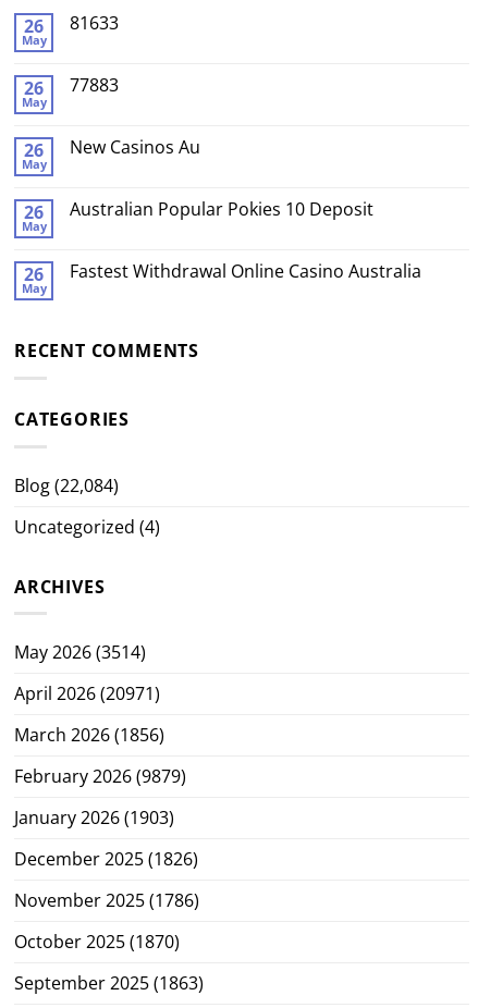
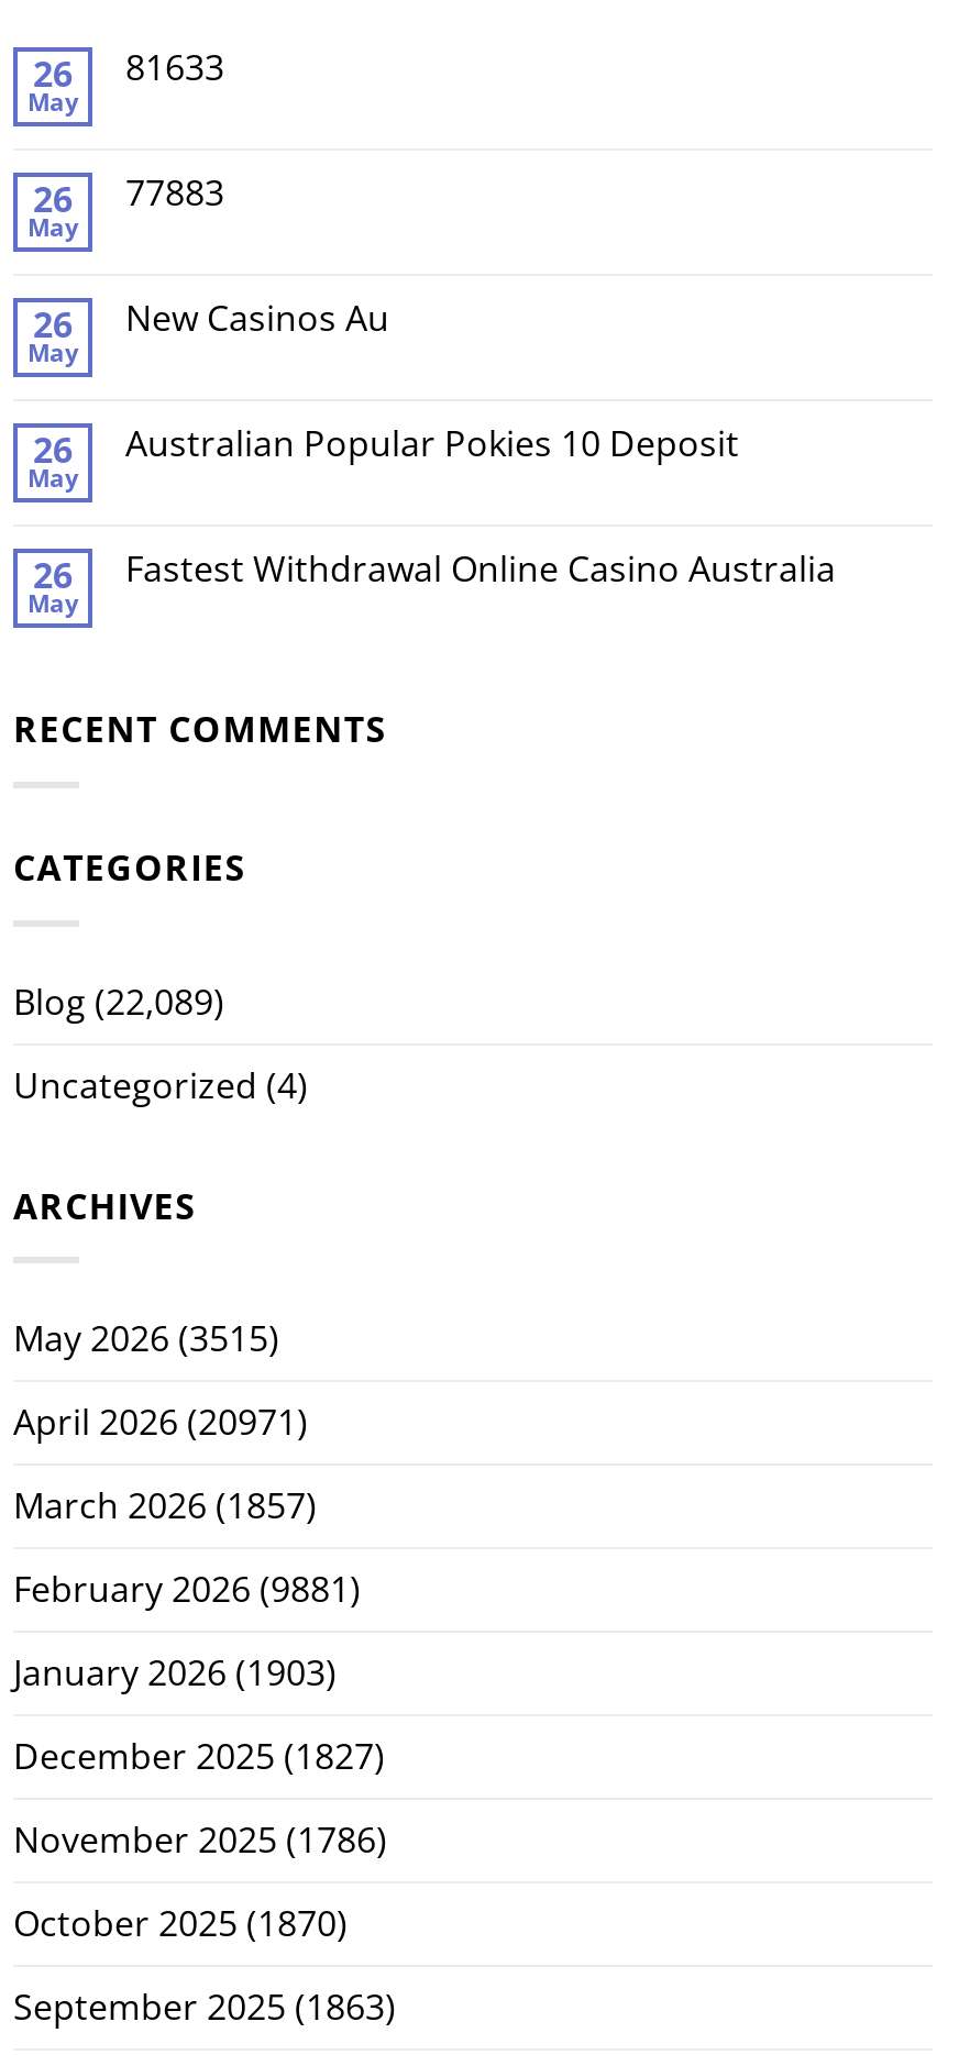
- Blog (22,084)
+ Blog (22,089)

- May 2026 (3514)
+ May 2026 (3515)

- March 2026 (1856)
+ March 2026 (1857)

- February 2026 (9879)
+ February 2026 (9881)

- December 2025 (1826)
+ December 2025 (1827)
